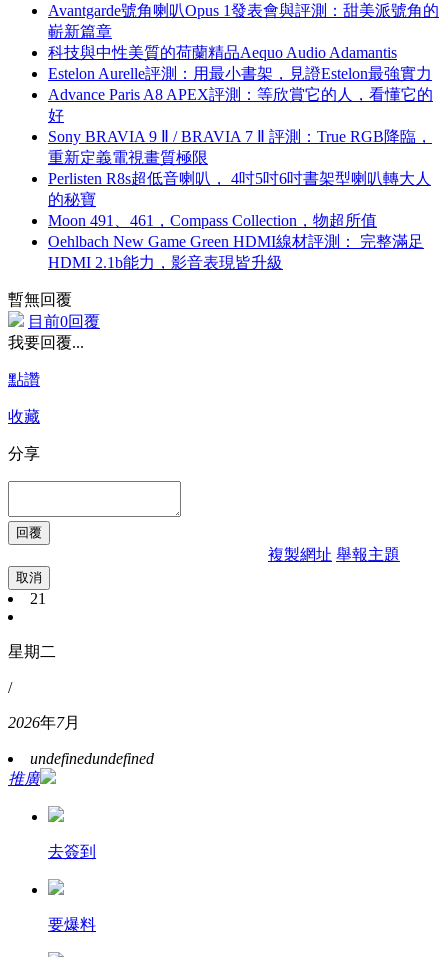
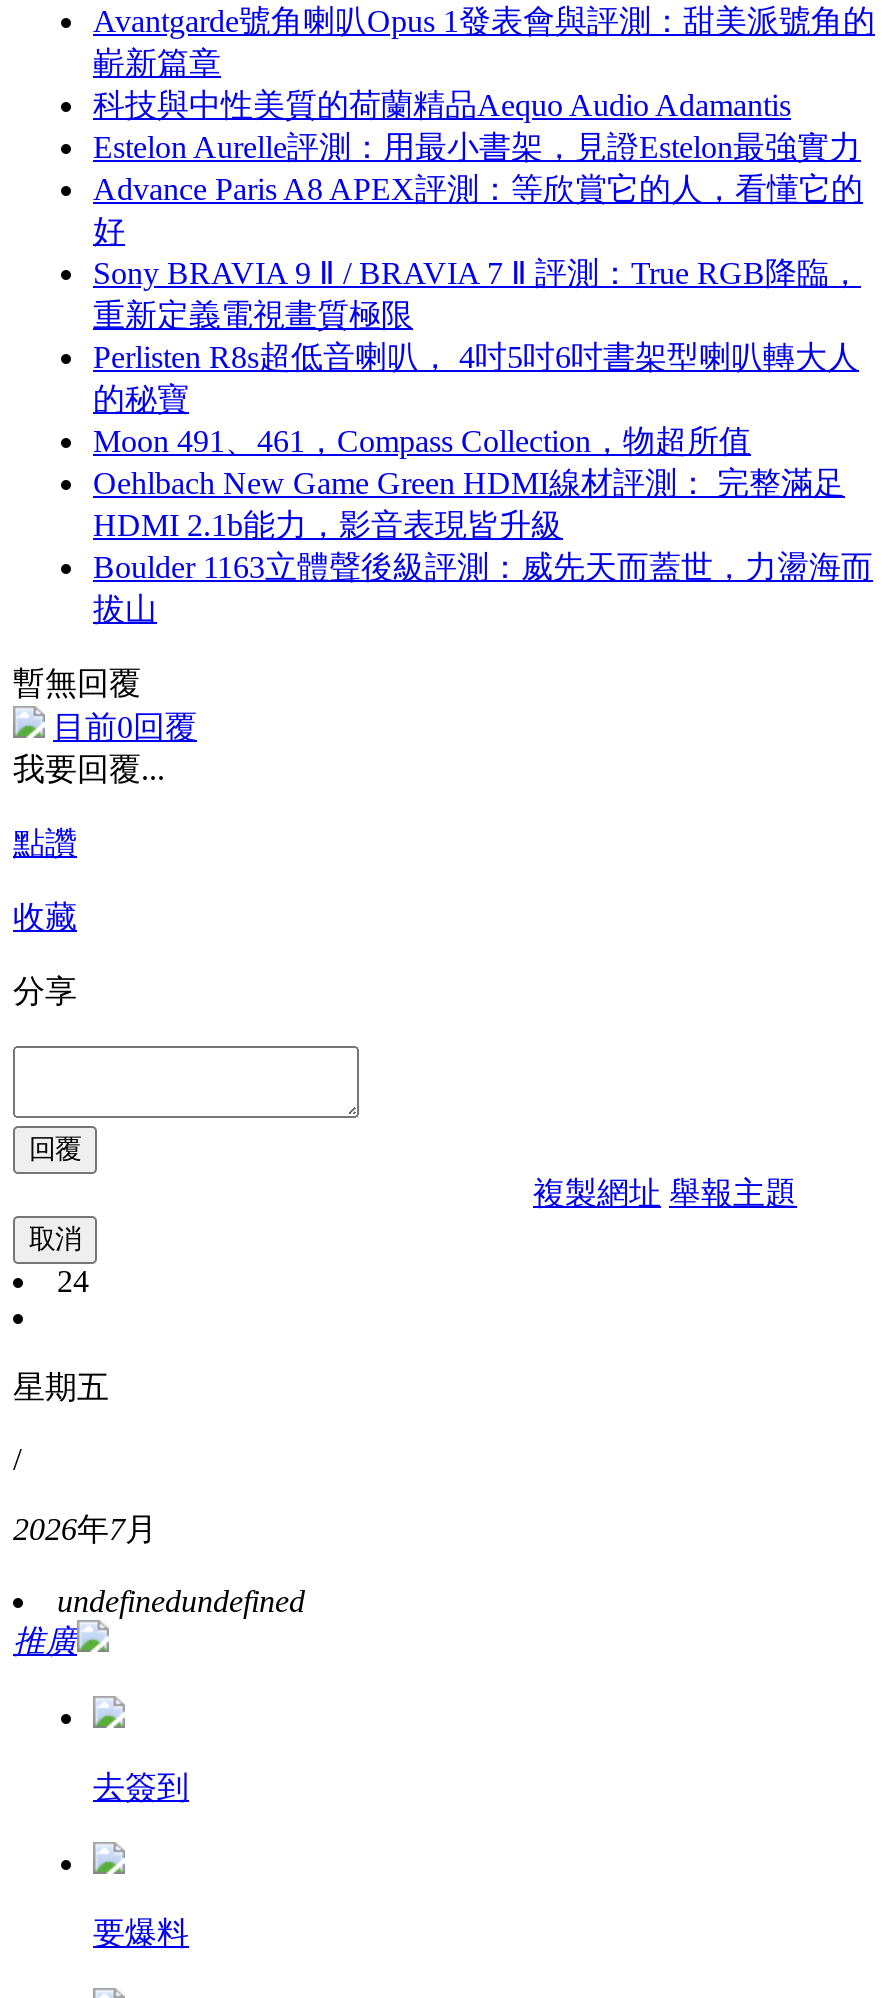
+ Boulder 1163立體聲後級評測：威先天而蓋世，力盪海而
+ 拔山

- 21
+ 24

- 星期二
+ 星期五
